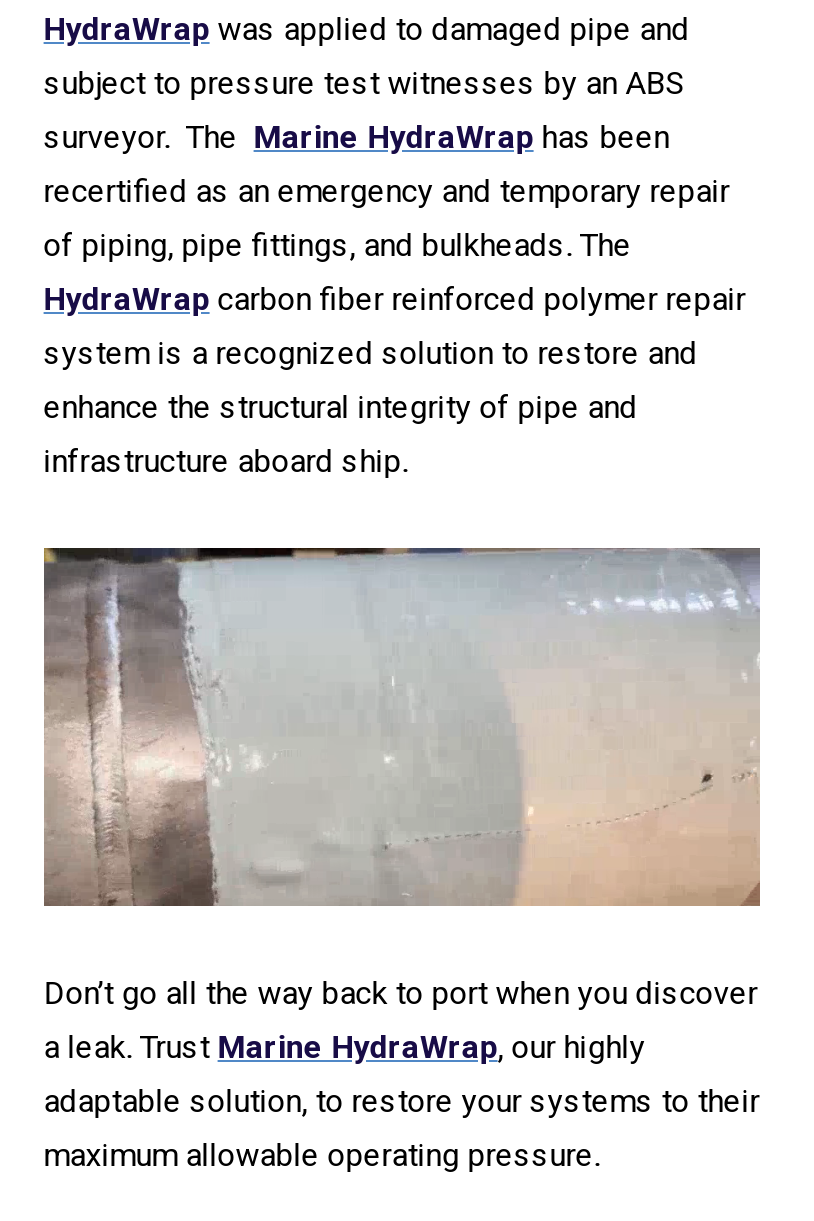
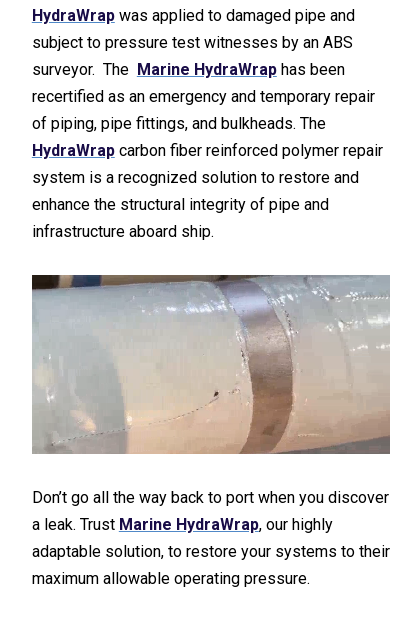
- [image]
+ [image]
